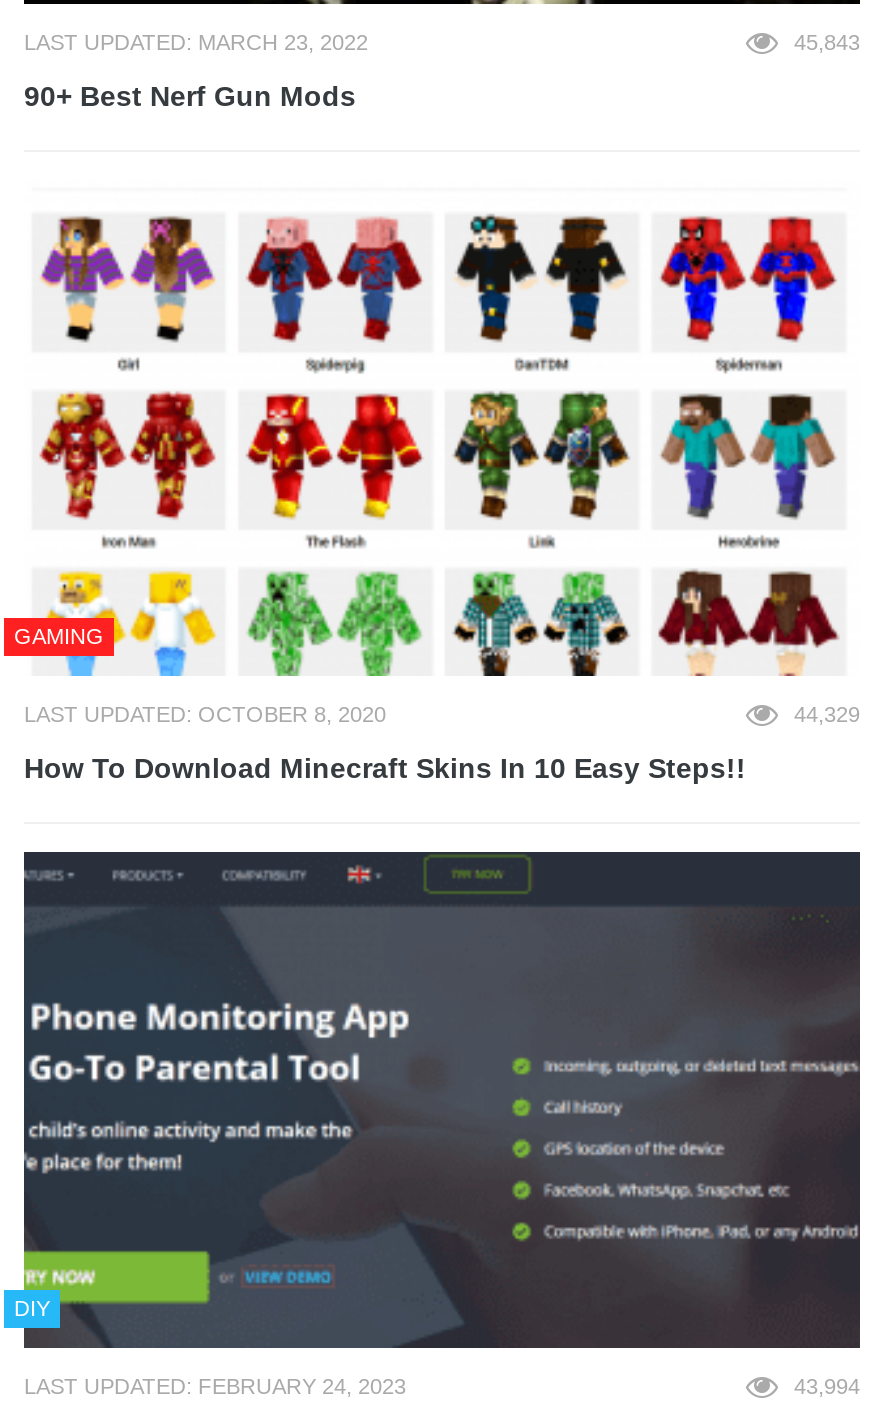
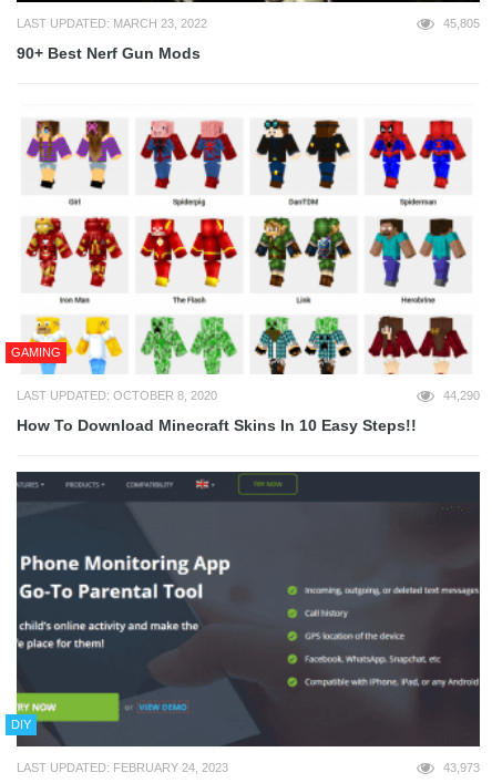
- 45,843
+ 45,805

- 44,329
+ 44,290

- 43,994
+ 43,973
